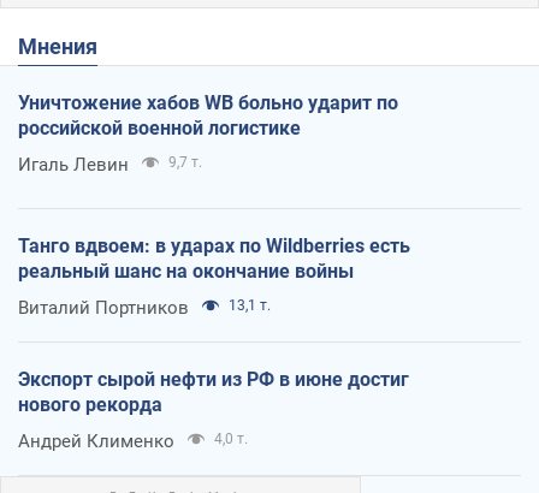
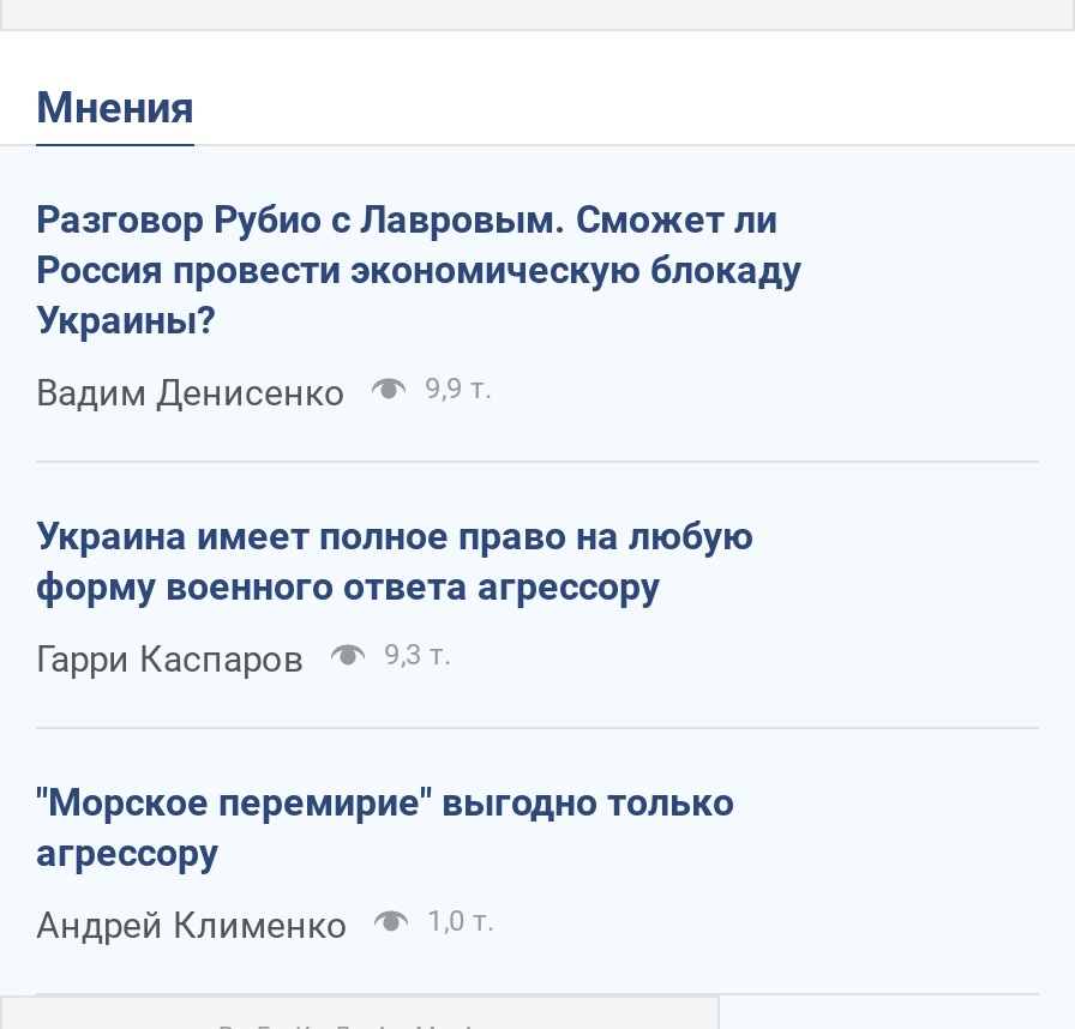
- Уничтожение хабов WB больно ударит по
- российской военной логистике
+ Разговор Рубио с Лавровым. Сможет ли
+ Россия провести экономическую блокаду
+ Украины?

- Игаль Левин
- 9,7 т.
+ Вадим Денисенко
+ 9,9 т.

- Танго вдвоем: в ударах по Wildberries есть
- реальный шанс на окончание войны
+ Украина имеет полное право на любую
+ форму военного ответа агрессору

- Виталий Портников
- 13,1 т.
+ Гарри Каспаров
+ 9,3 т.

- Экспорт сырой нефти из РФ в июне достиг
- нового рекорда
+ "Морское перемирие" выгодно только
+ агрессору

- 4,0 т.
+ 1,0 т.
